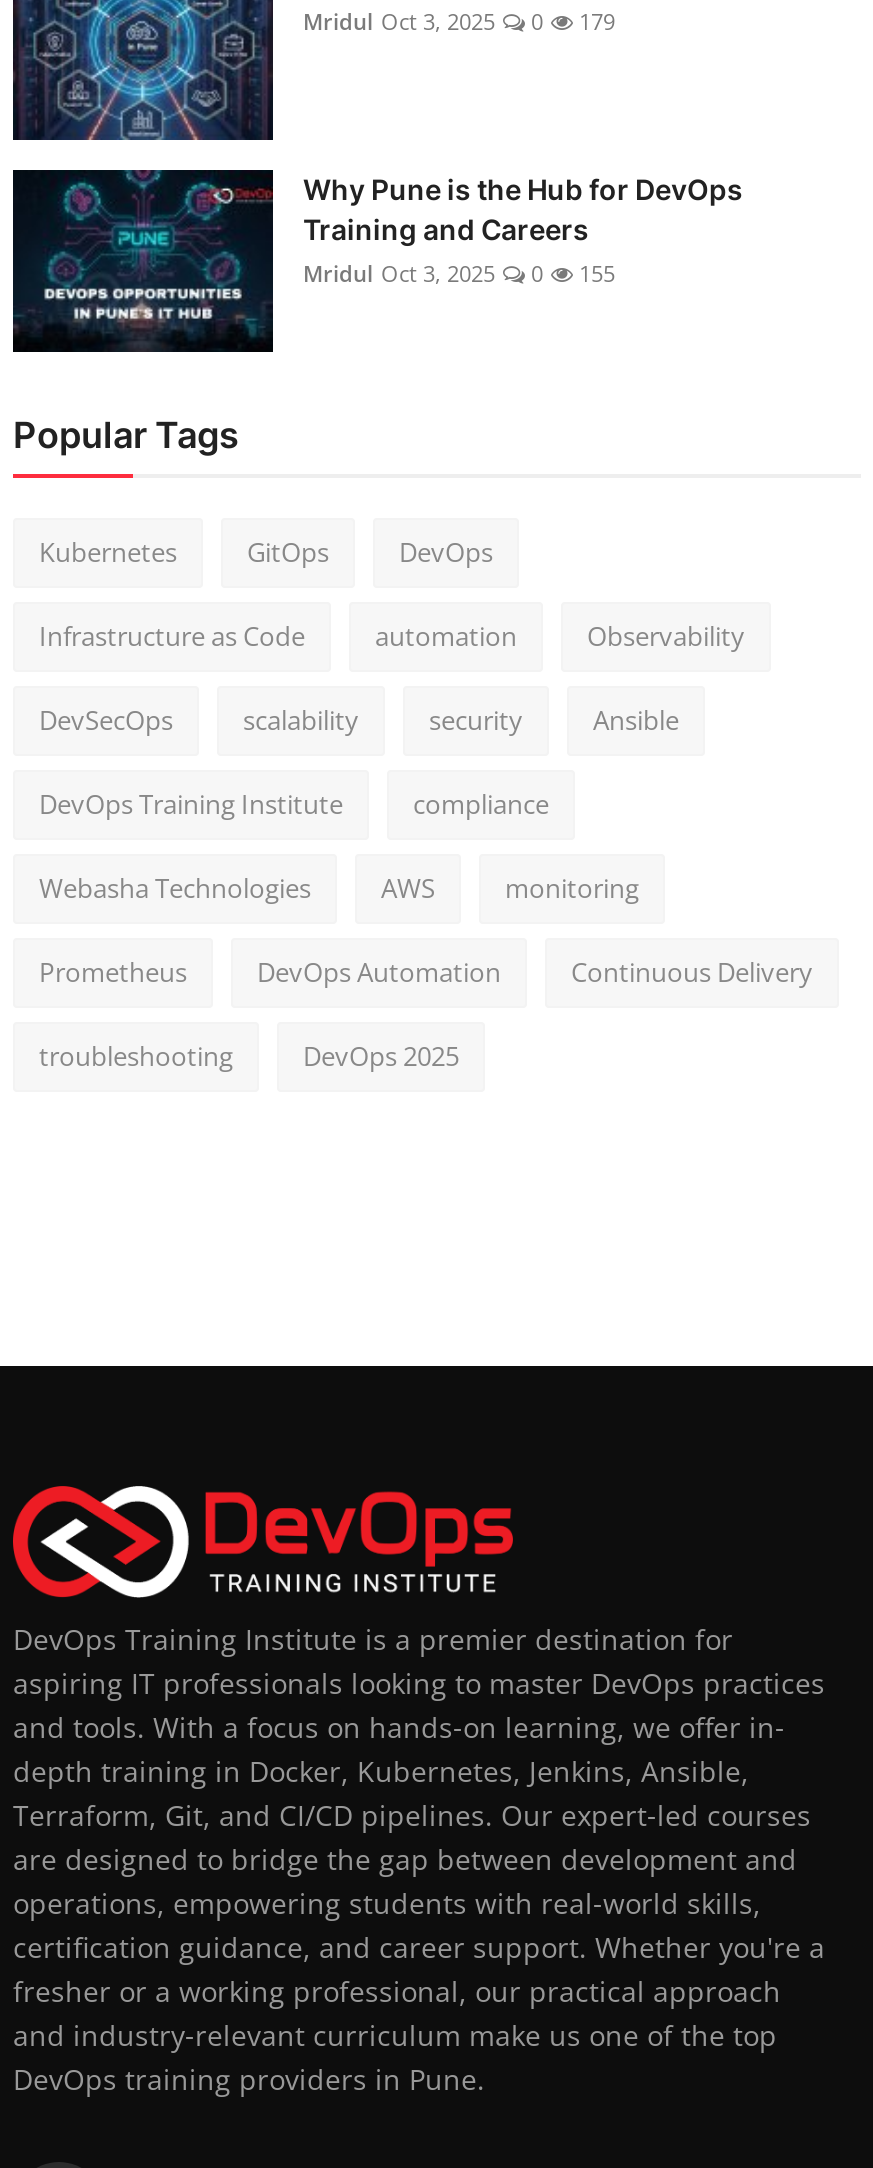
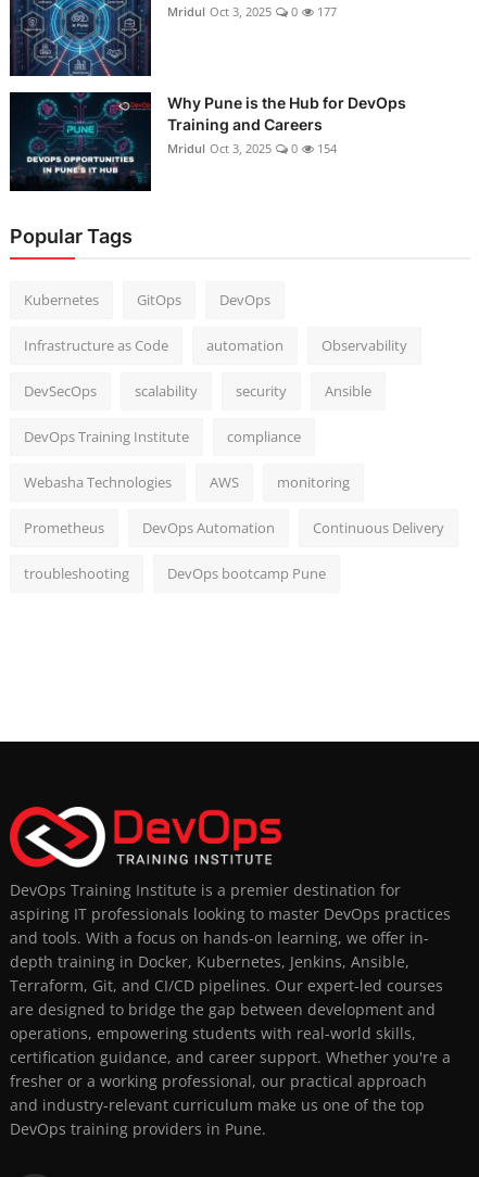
- Mridul Oct 3, 2025 0 179
+ Mridul Oct 3, 2025 0 177

- Mridul Oct 3, 2025 0 155
+ Mridul Oct 3, 2025 0 154

- DevOps 2025
+ DevOps bootcamp Pune
